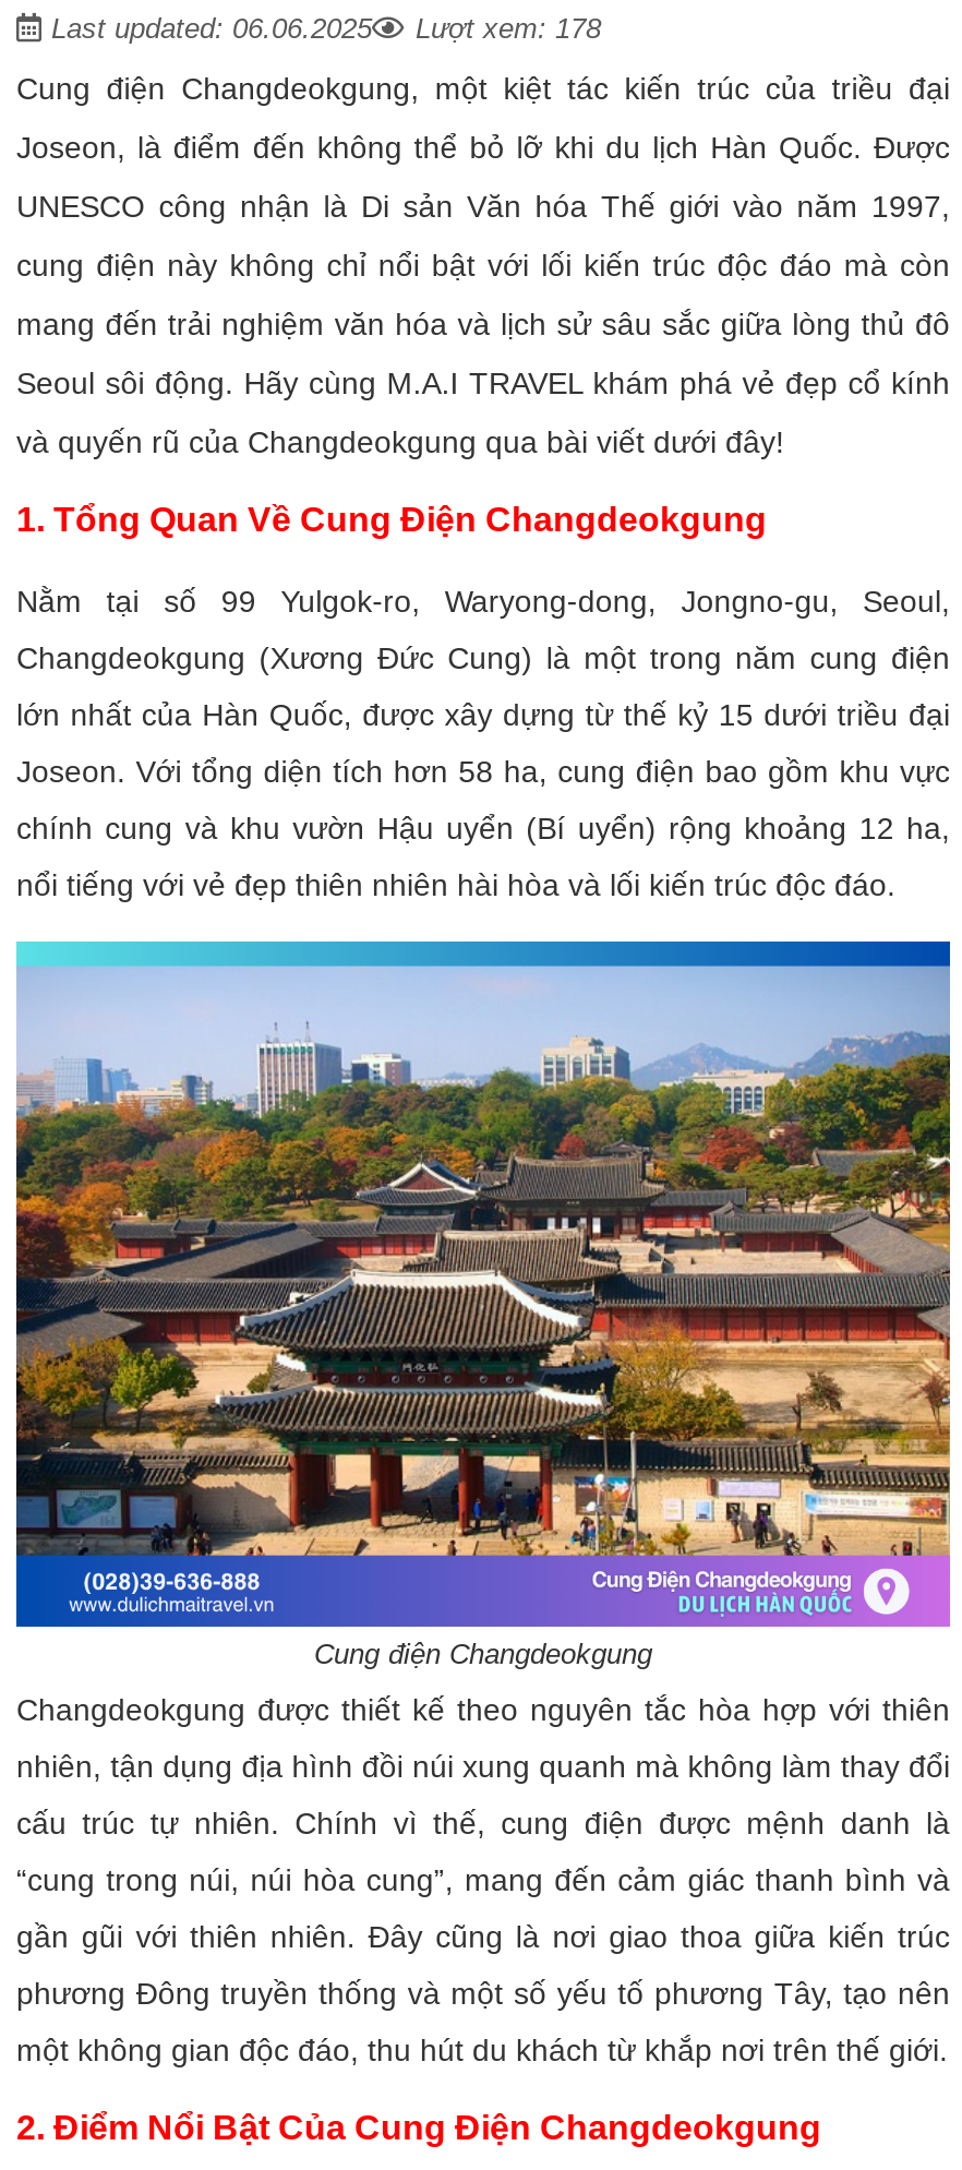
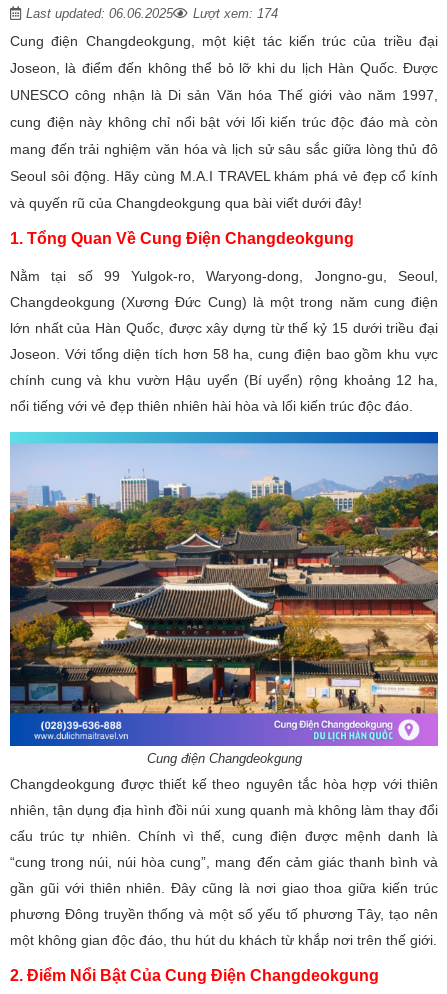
- Last updated: 06.06.2025 Lượt xem: 178
+ Last updated: 06.06.2025 Lượt xem: 174
